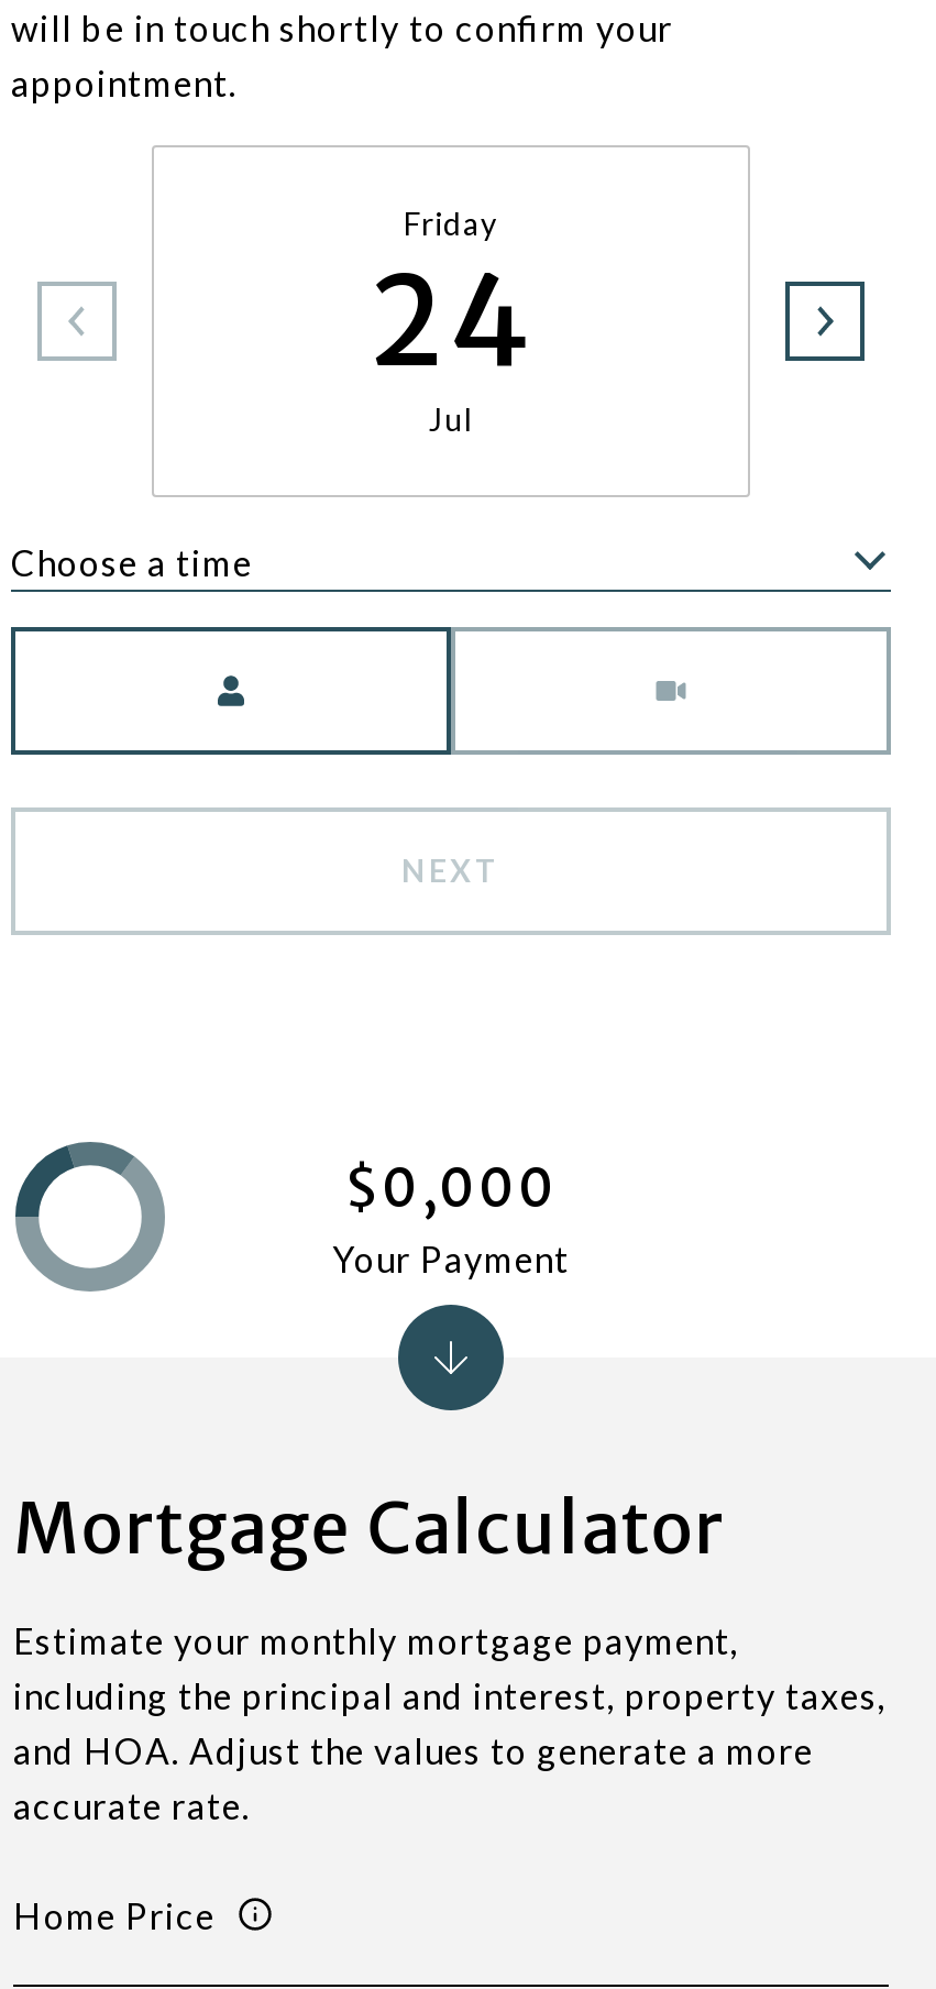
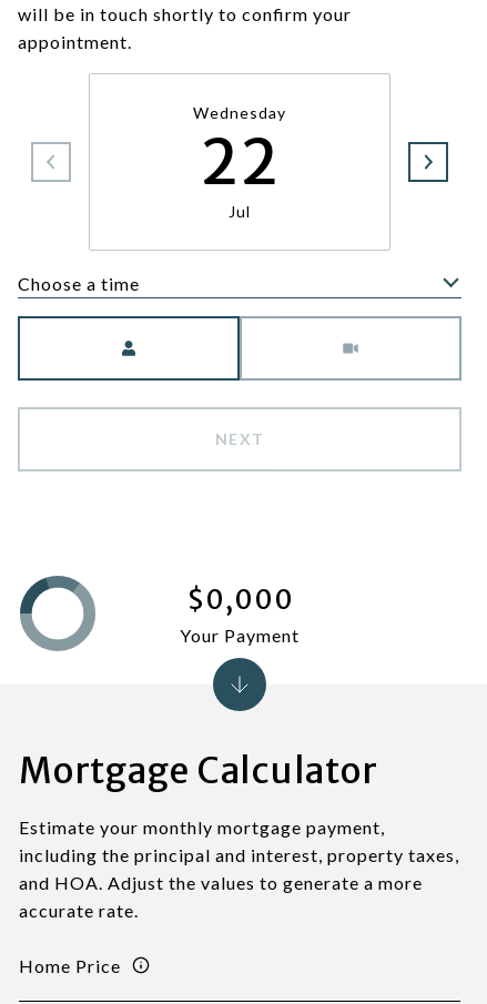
- Friday
- 24
+ Wednesday
+ 22
